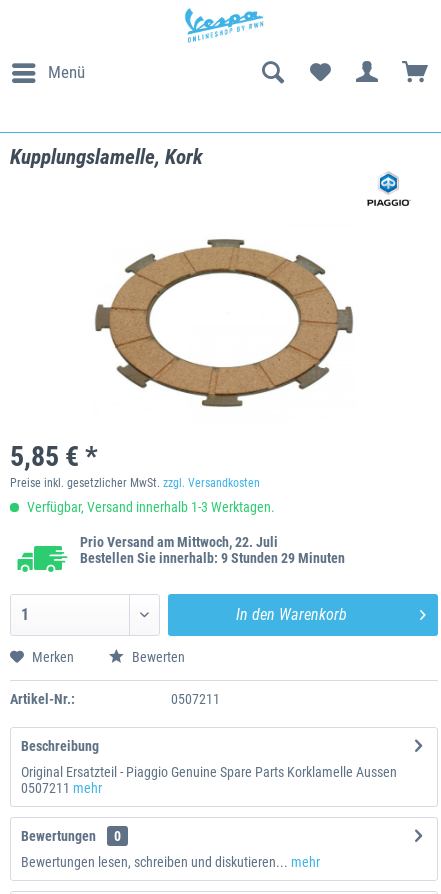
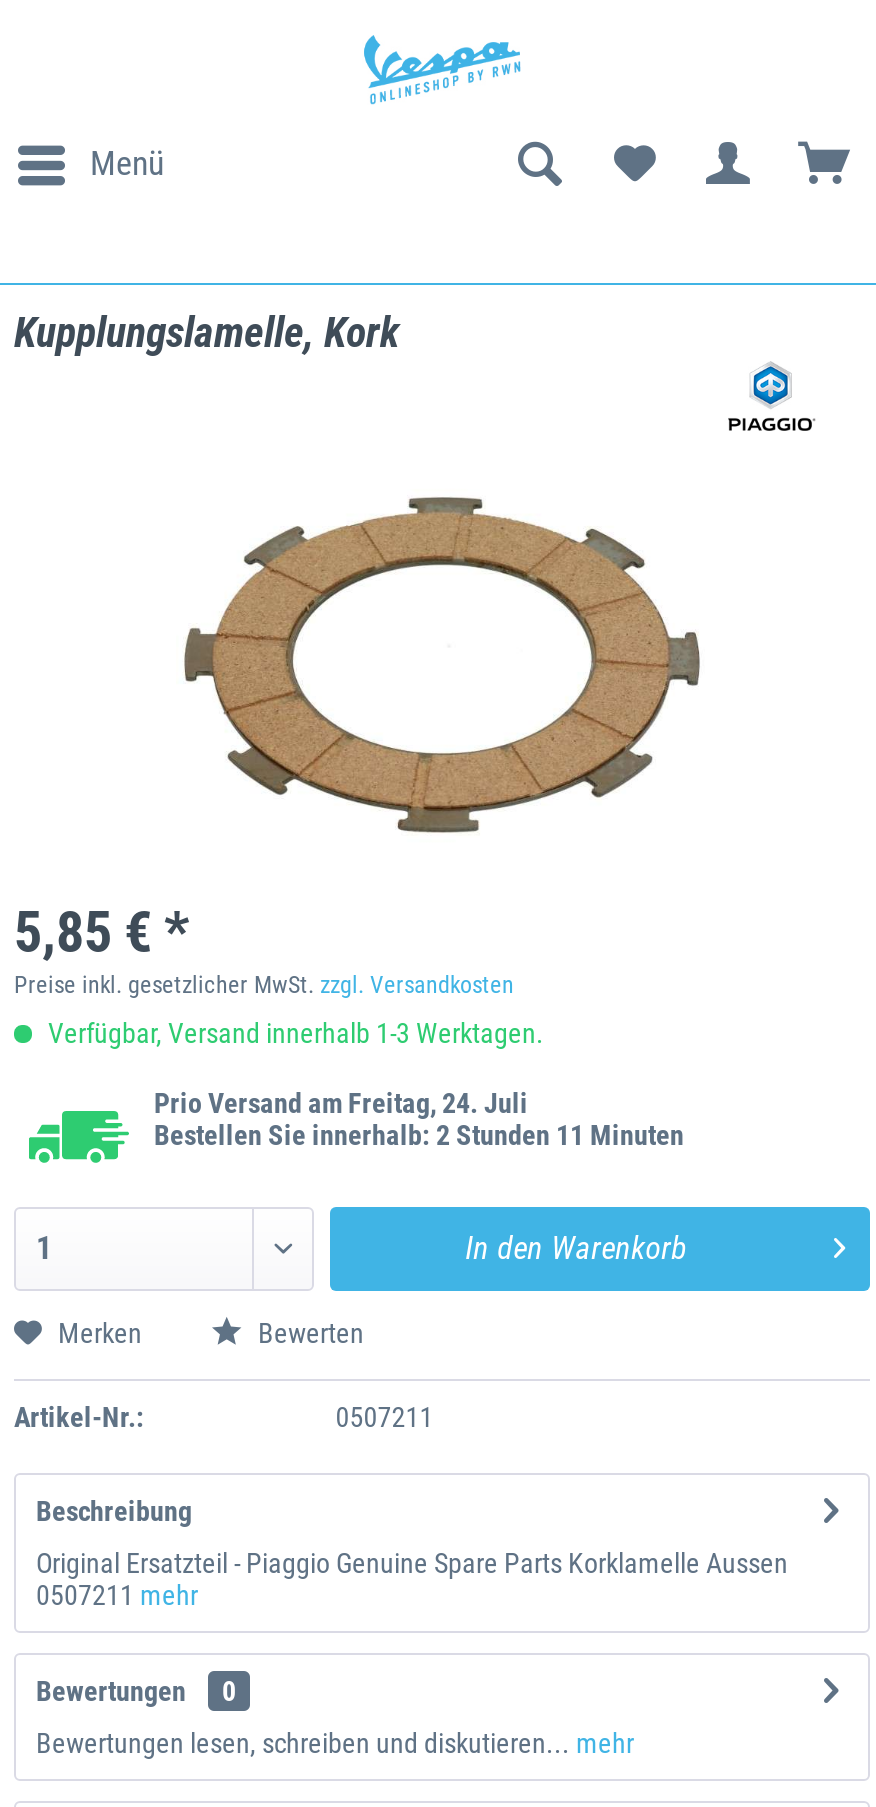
- Prio Versand am Mittwoch, 22. Juli
+ Prio Versand am Freitag, 24. Juli

- Bestellen Sie innerhalb: 9 Stunden 29 Minuten
+ Bestellen Sie innerhalb: 2 Stunden 11 Minuten
